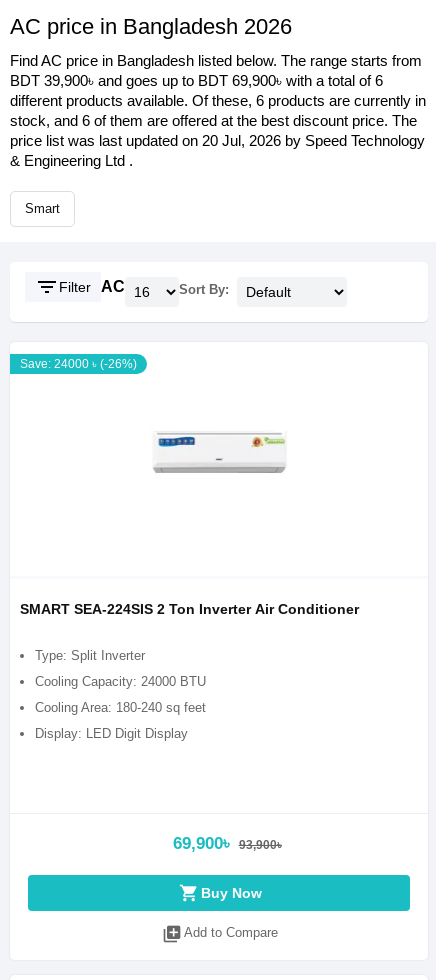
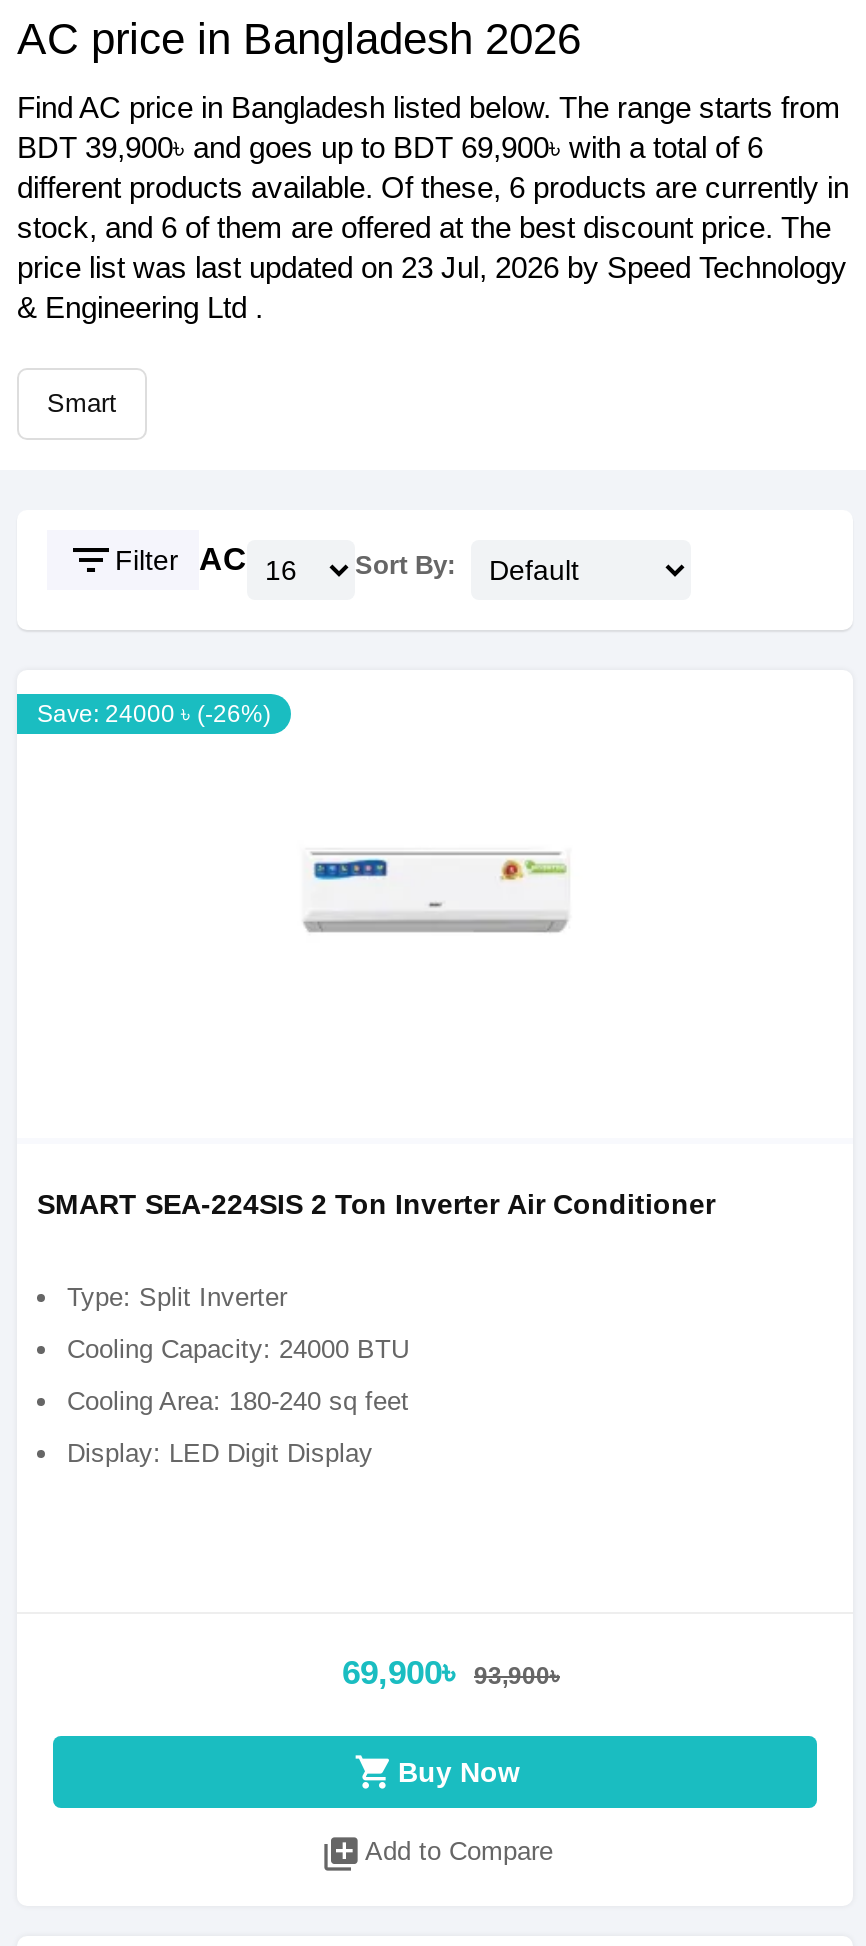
- price list was last updated on 20 Jul, 2026 by Speed Technology
+ price list was last updated on 23 Jul, 2026 by Speed Technology
